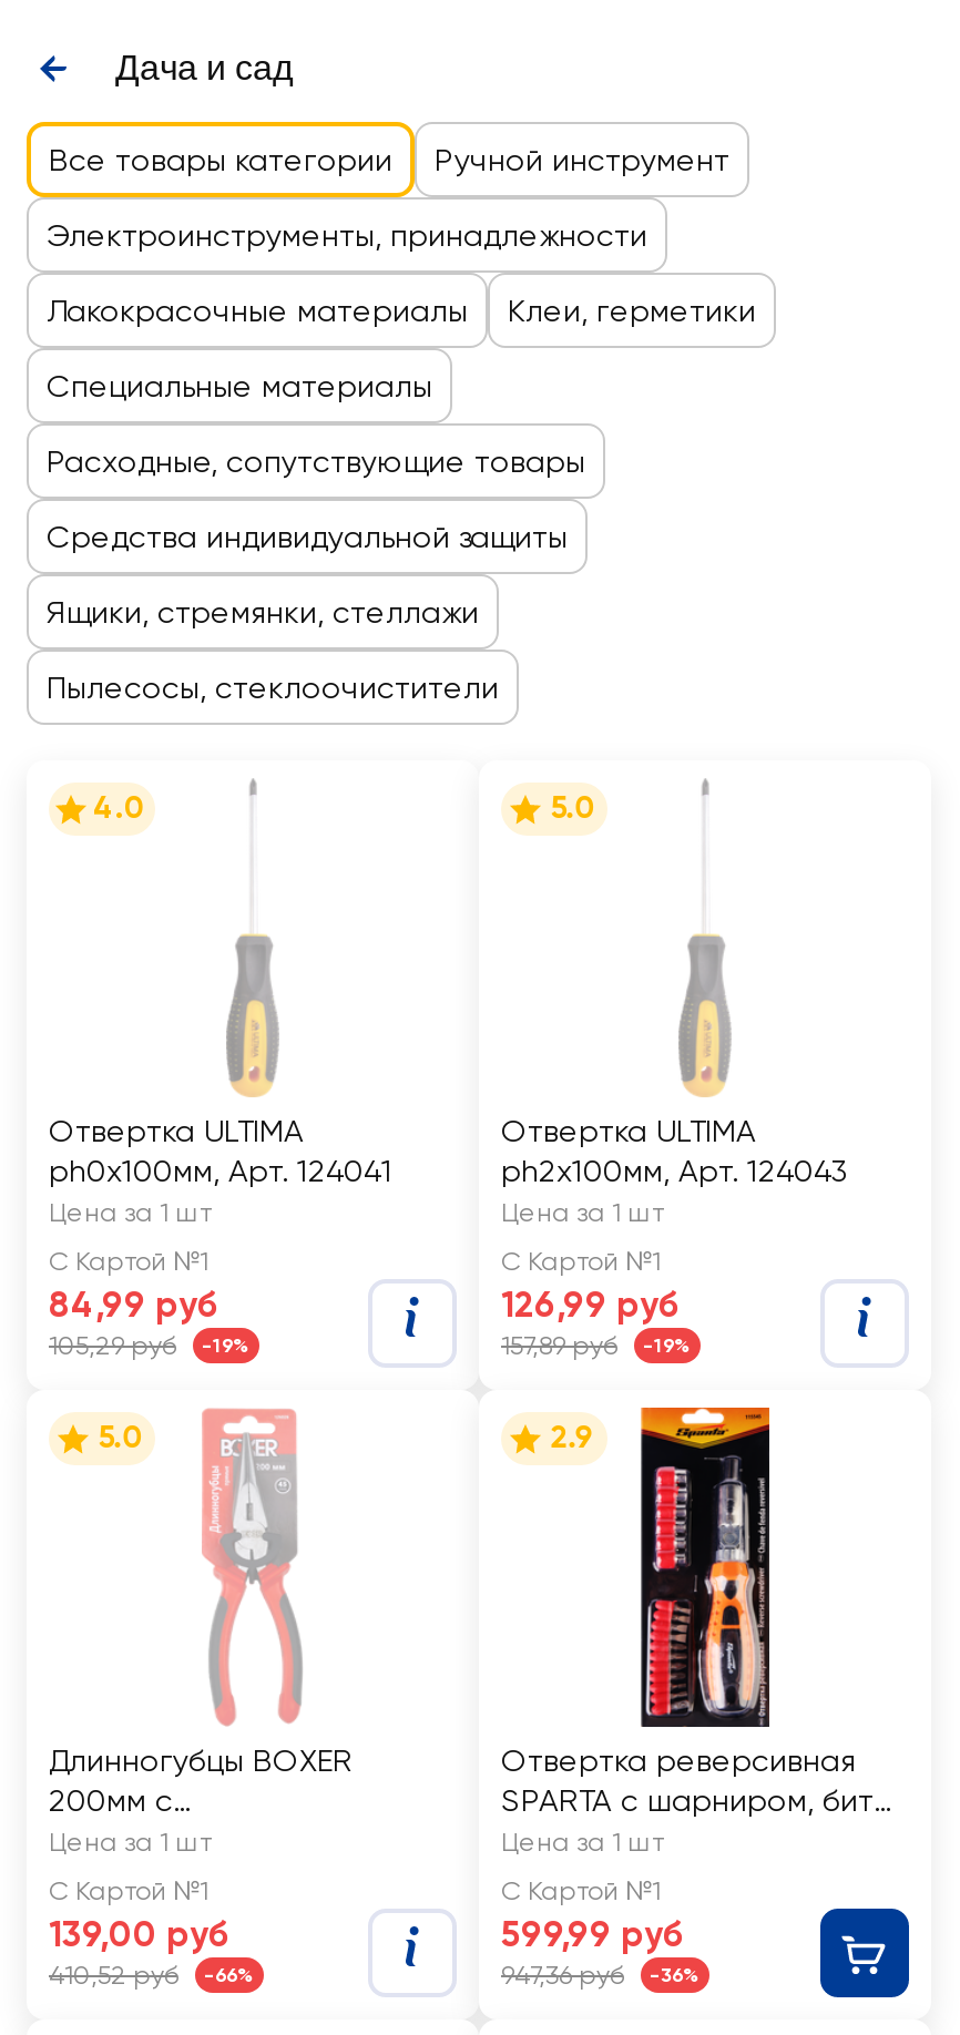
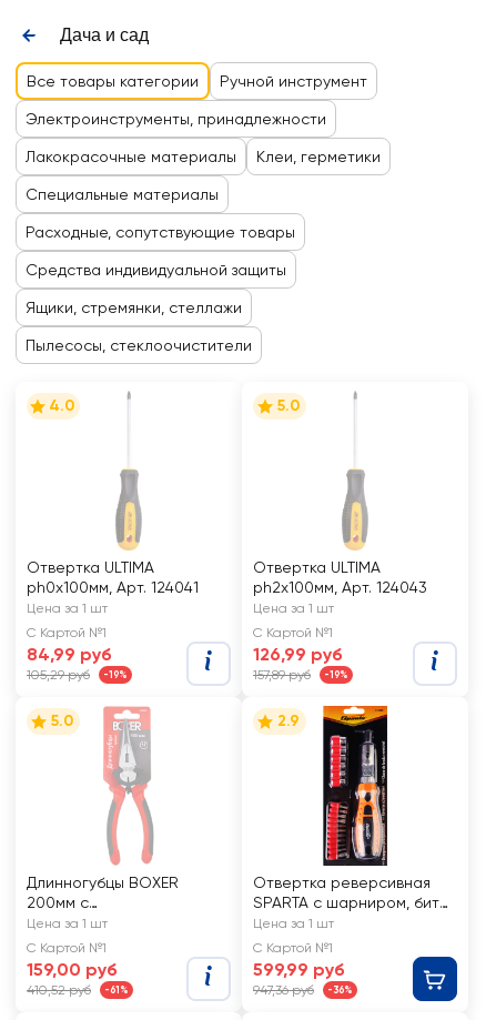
- 139,00 руб
+ 159,00 руб

- 410,52 руб -66%
+ 410,52 руб -61%
